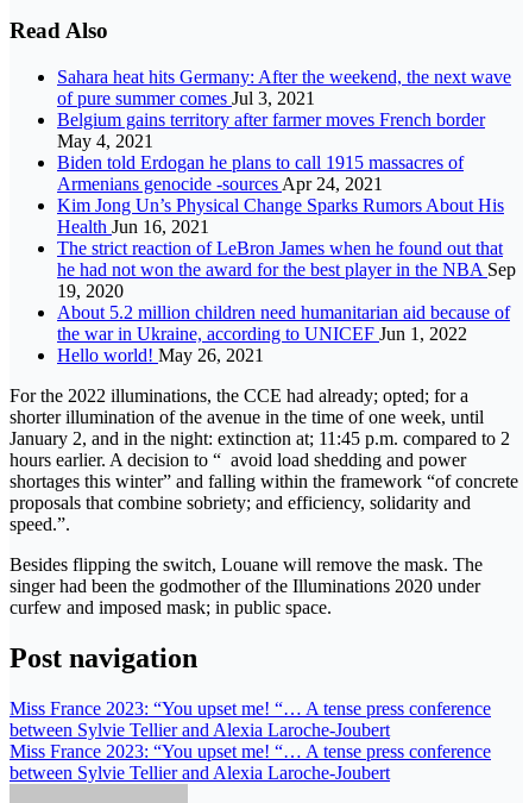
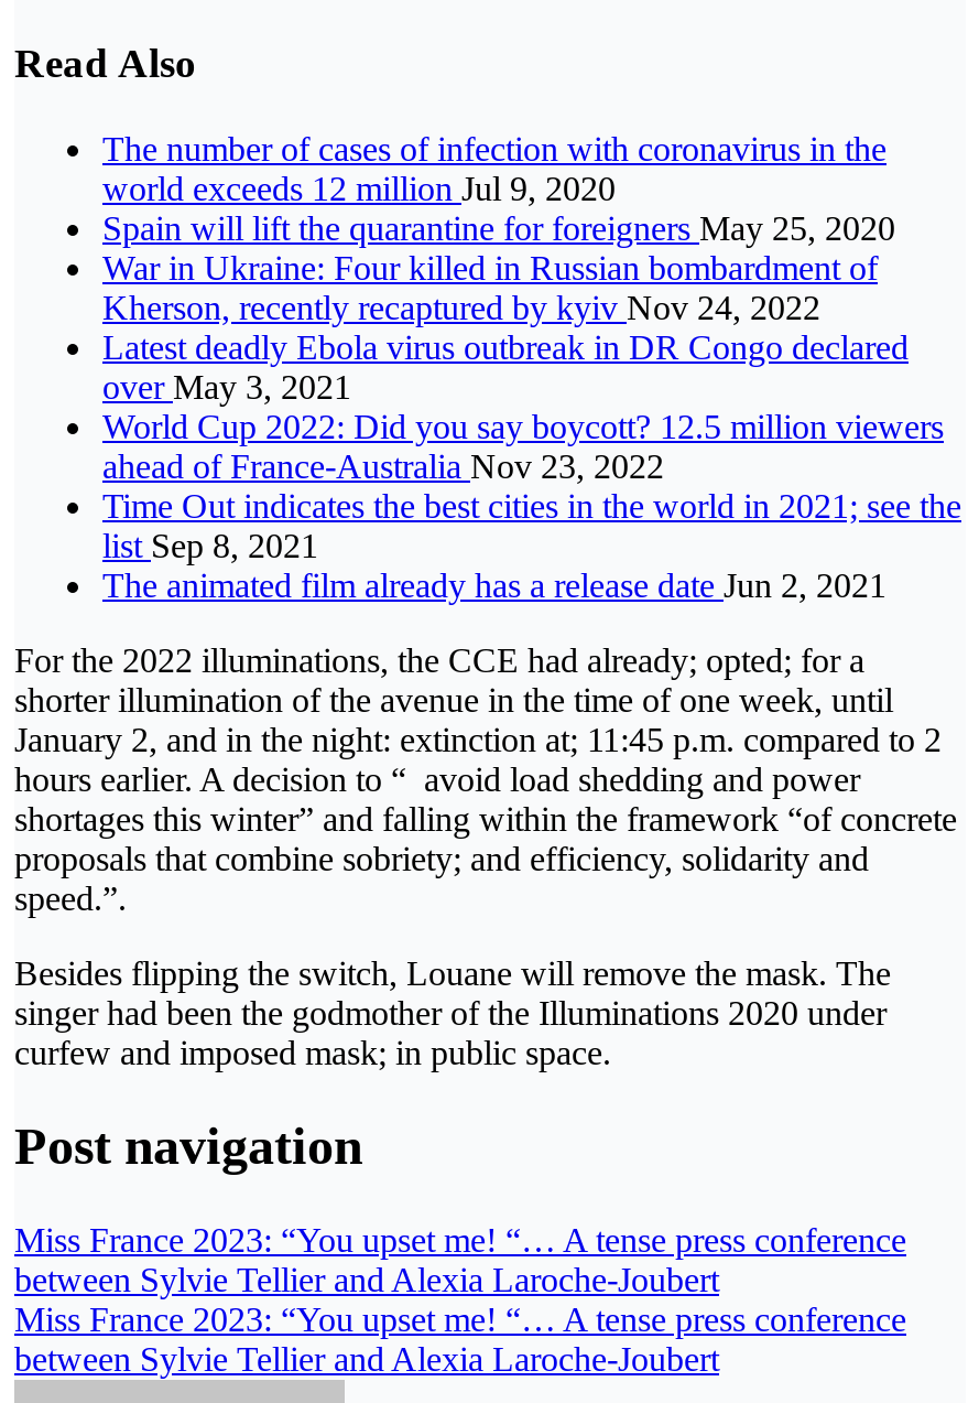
- Sahara heat hits Germany: After the weekend, the next wave
- of pure summer comes Jul 3, 2021
- Belgium gains territory after farmer moves French border
- May 4, 2021
- Biden told Erdogan he plans to call 1915 massacres of
- Armenians genocide -sources Apr 24, 2021
- Kim Jong Un’s Physical Change Sparks Rumors About His
- Health Jun 16, 2021
- The strict reaction of LeBron James when he found out that
- he had not won the award for the best player in the NBA Sep
- 19, 2020
- About 5.2 million children need humanitarian aid because of
- the war in Ukraine, according to UNICEF Jun 1, 2022
- Hello world! May 26, 2021
+ The number of cases of infection with coronavirus in the
+ world exceeds 12 million Jul 9, 2020
+ Spain will lift the quarantine for foreigners May 25, 2020
+ War in Ukraine: Four killed in Russian bombardment of
+ Kherson, recently recaptured by kyiv Nov 24, 2022
+ Latest deadly Ebola virus outbreak in DR Congo declared
+ over May 3, 2021
+ World Cup 2022: Did you say boycott? 12.5 million viewers
+ ahead of France-Australia Nov 23, 2022
+ Time Out indicates the best cities in the world in 2021; see the
+ list Sep 8, 2021
+ The animated film already has a release date Jun 2, 2021
